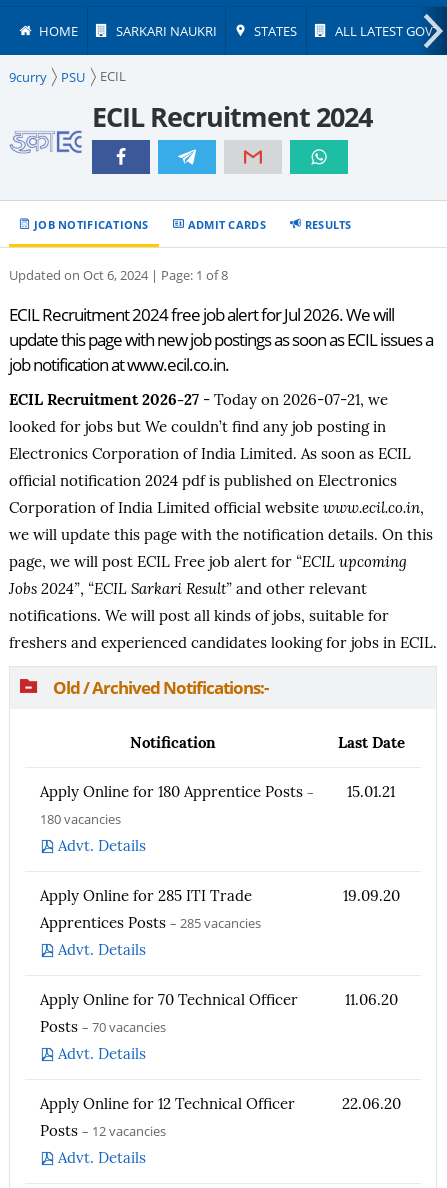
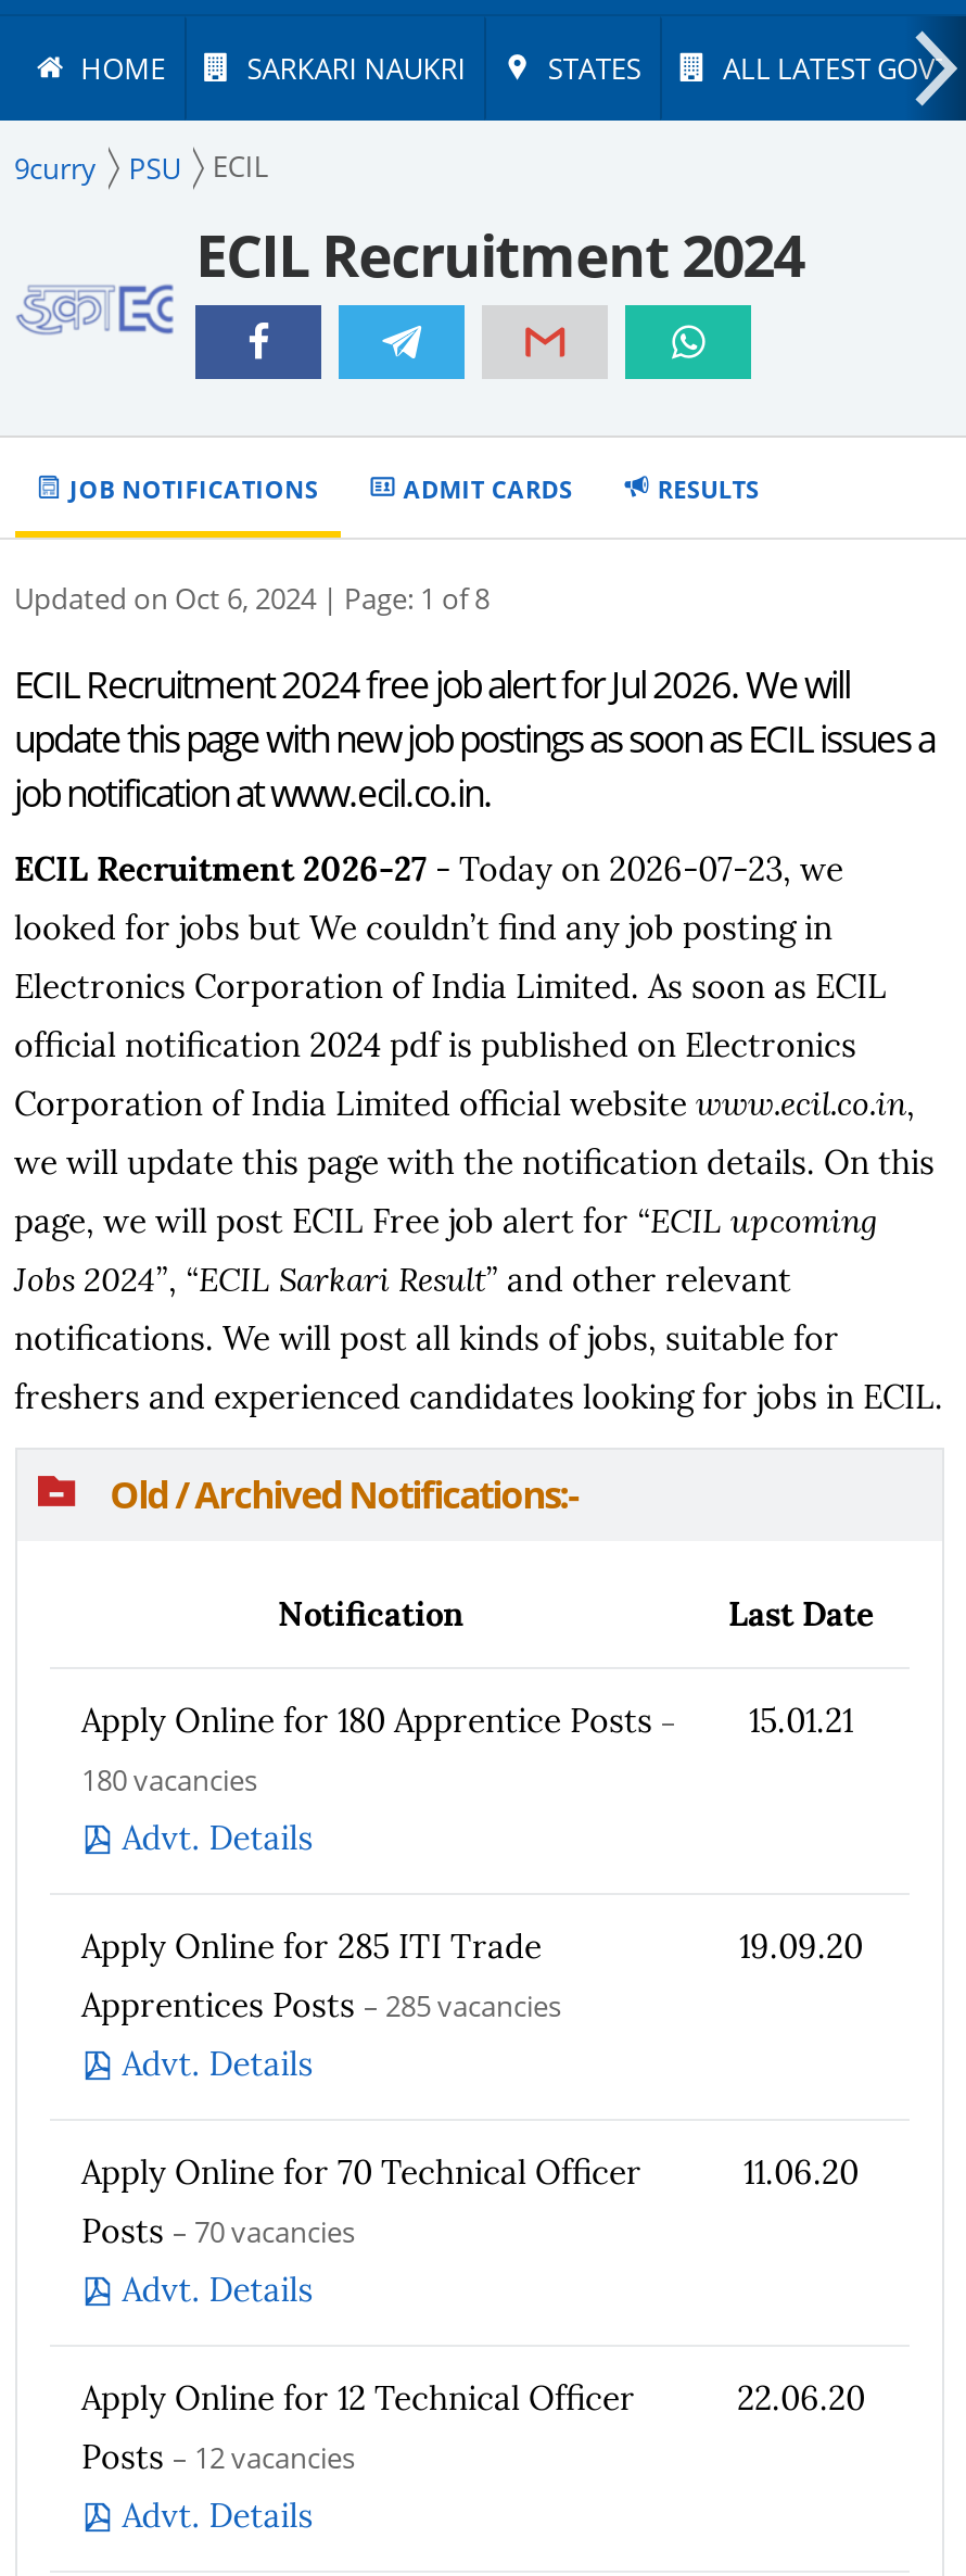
- ECIL Recruitment 2026-27 - Today on 2026-07-21, we
+ ECIL Recruitment 2026-27 - Today on 2026-07-23, we
